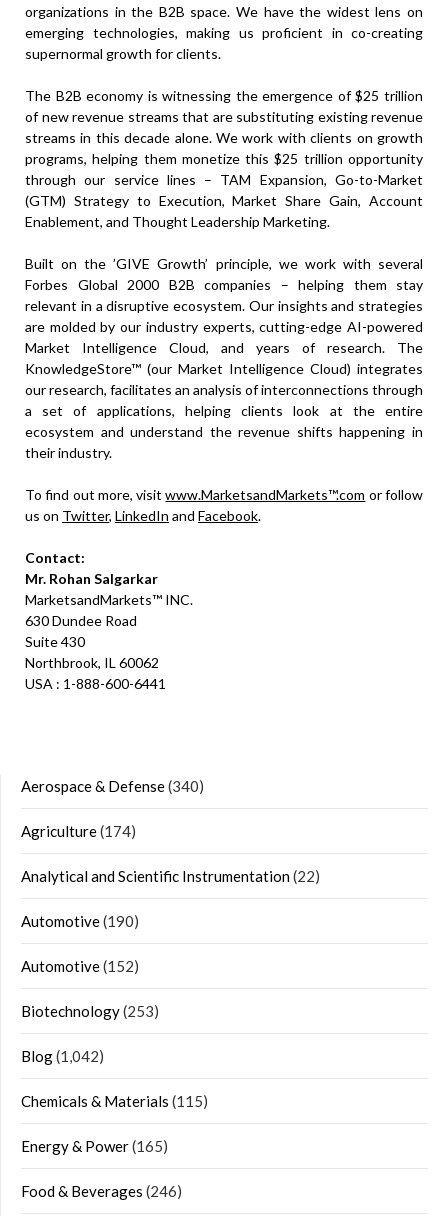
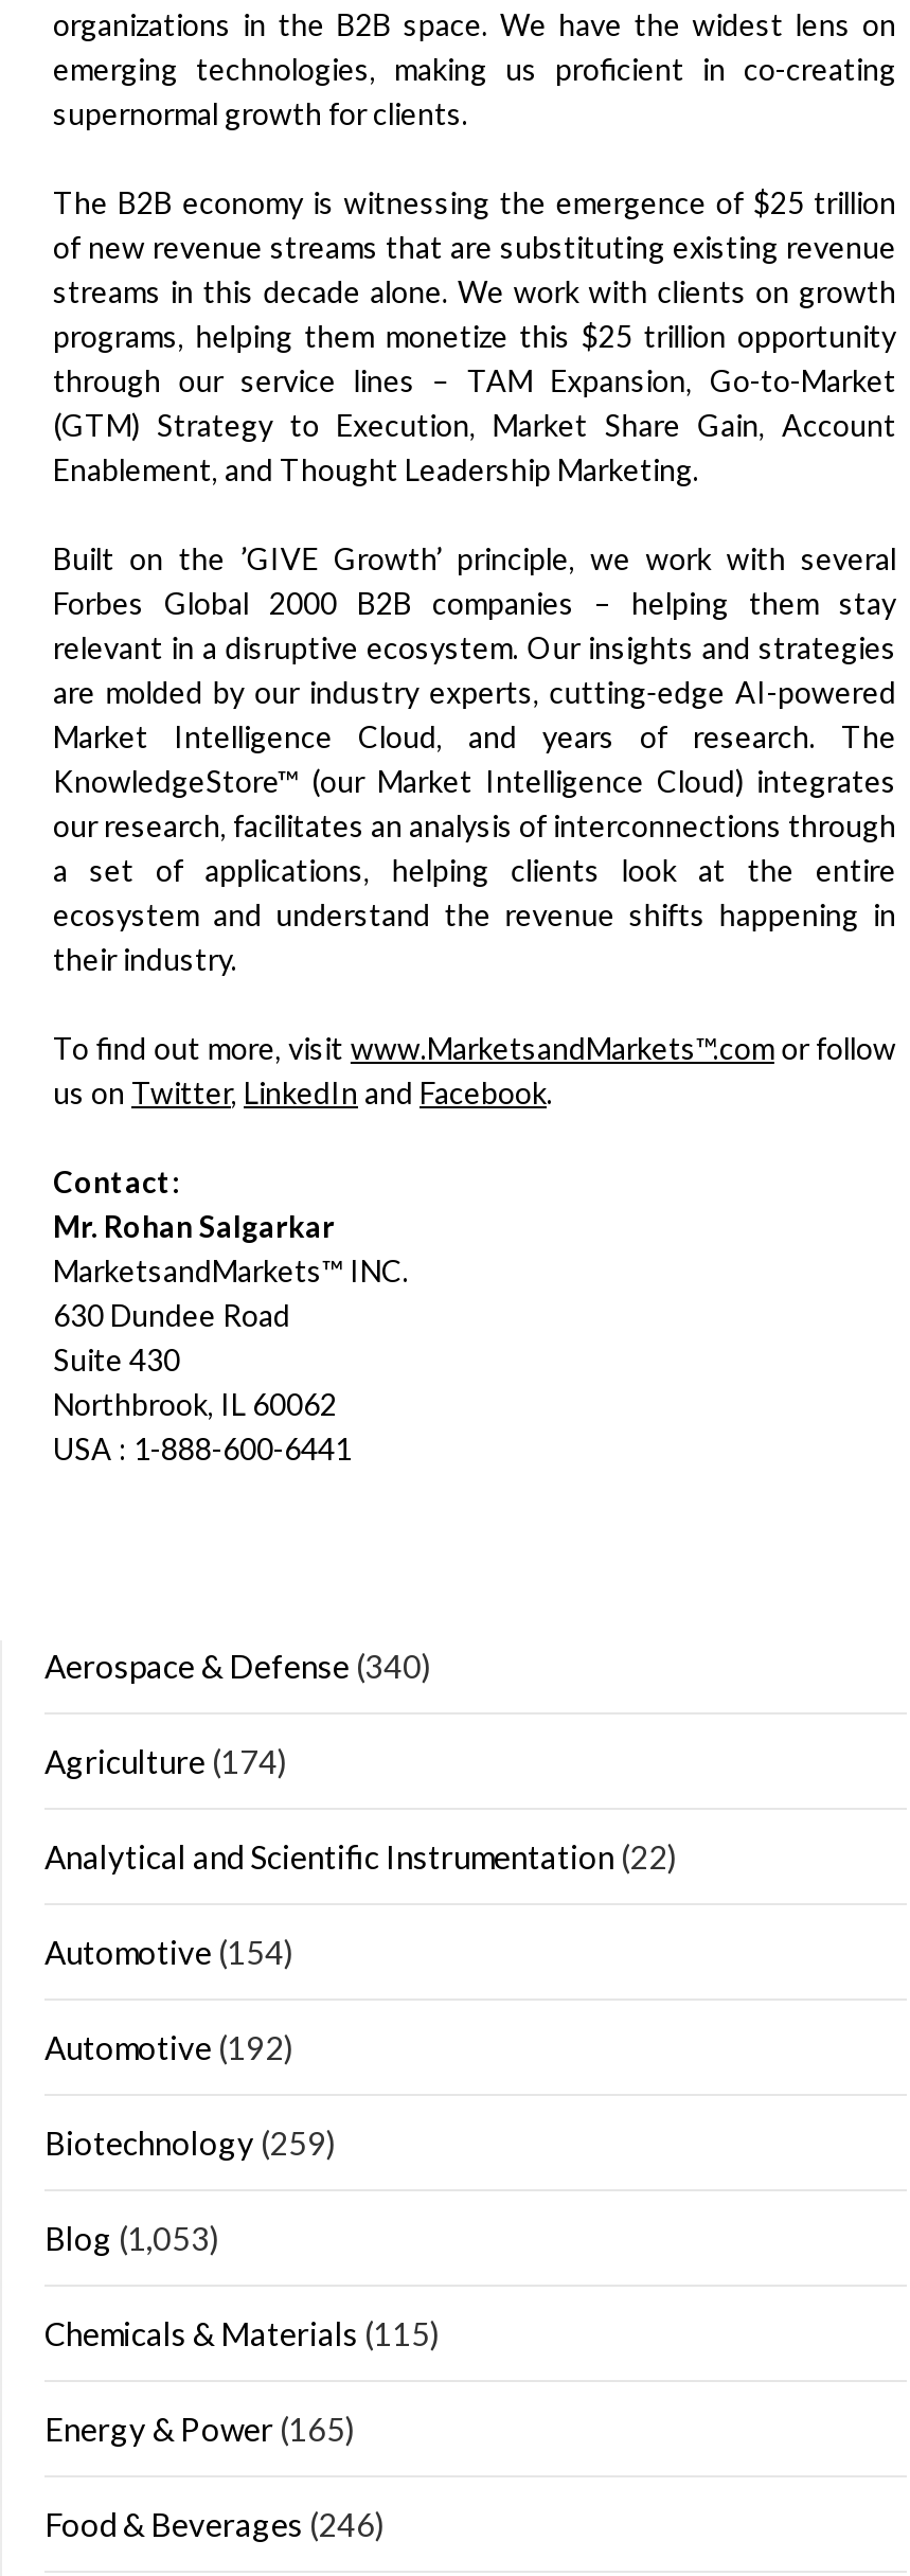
- Automotive (190)
+ Automotive (154)

- Automotive (152)
+ Automotive (192)

- Biotechnology (253)
+ Biotechnology (259)

- Blog (1,042)
+ Blog (1,053)
